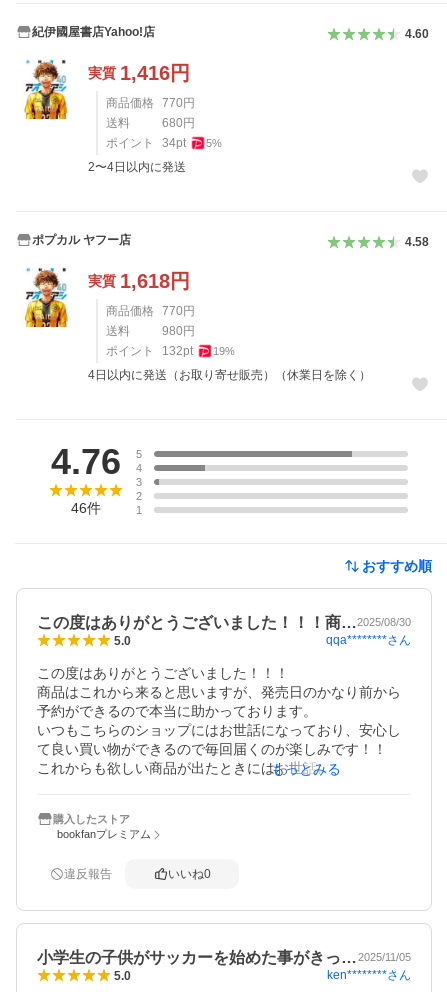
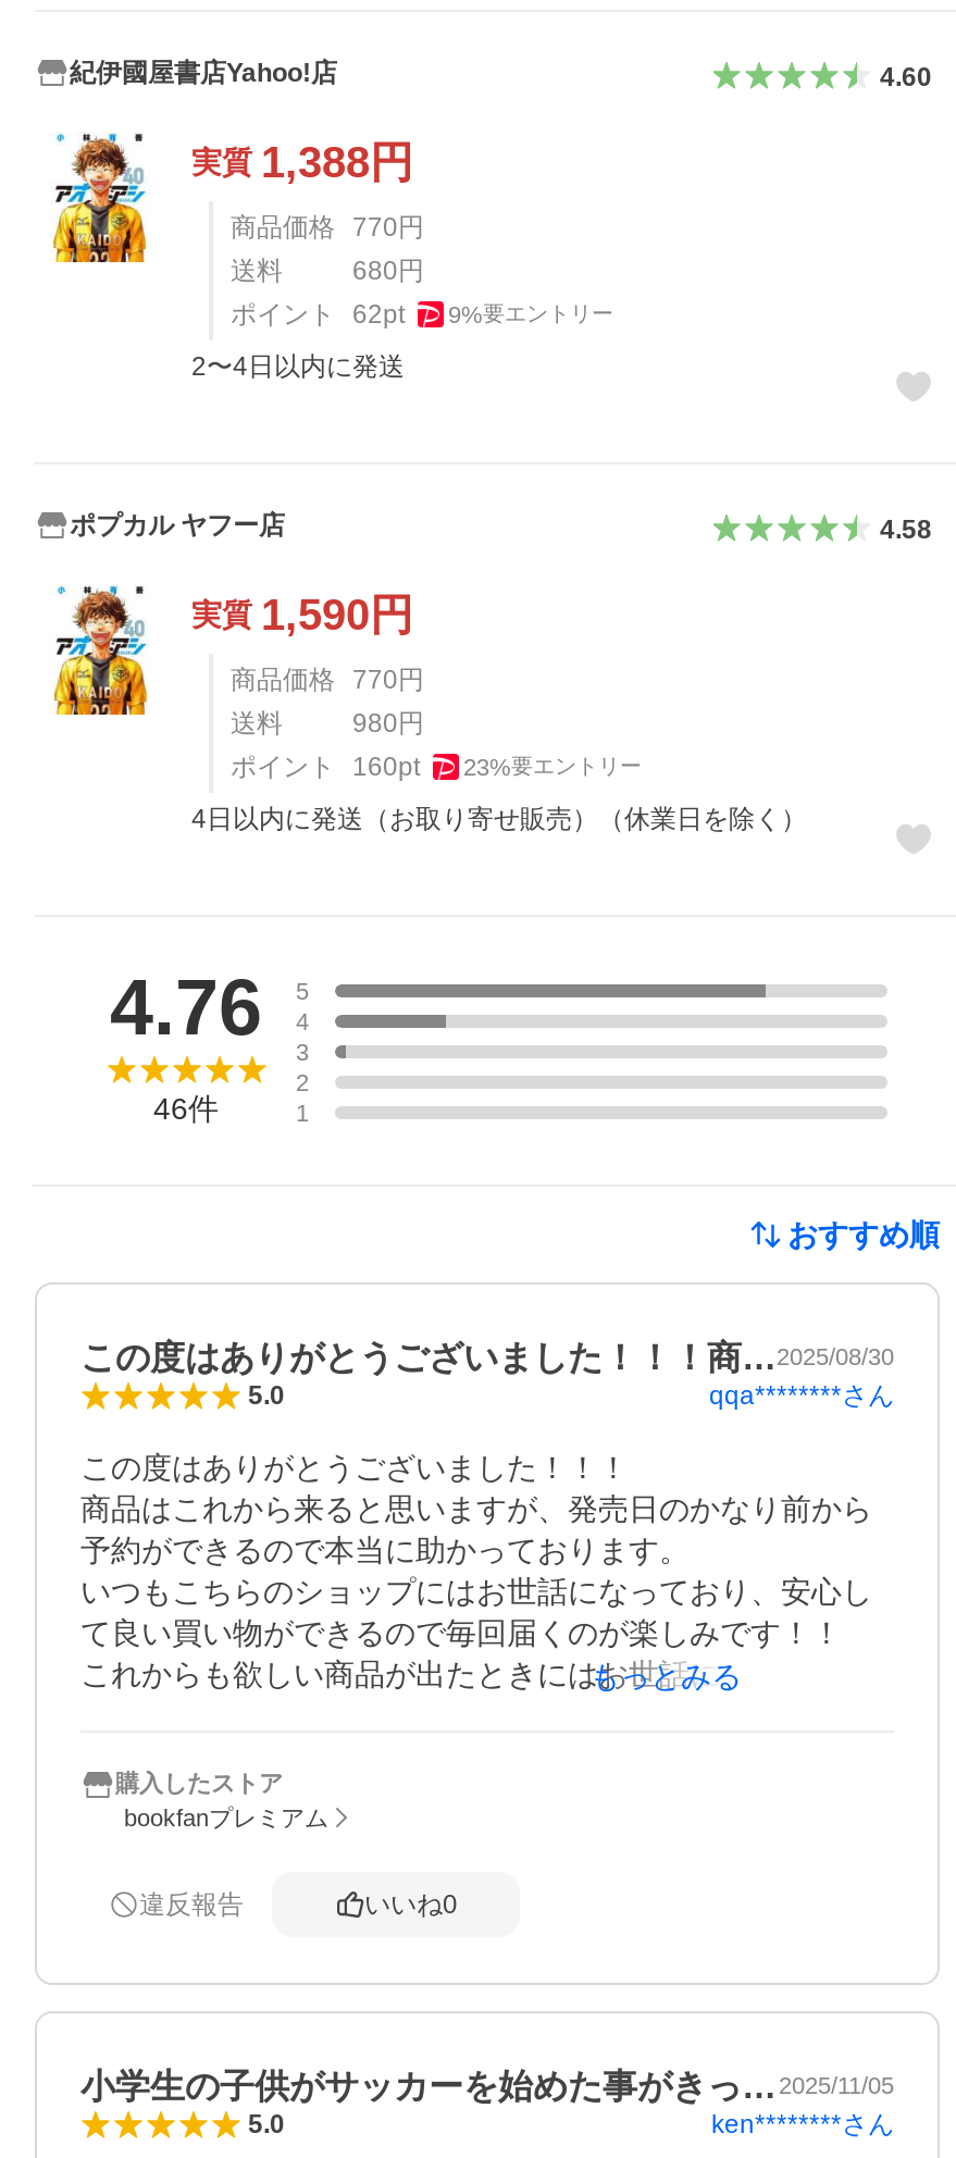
- 実質1,416円
+ 実質1,388円

- ポイント 34pt
- 5%
+ ポイント 62pt
+ 9%要エントリー

- 実質1,618円
+ 実質1,590円

- ポイント 132pt
- 19%
+ ポイント 160pt
+ 23%要エントリー
